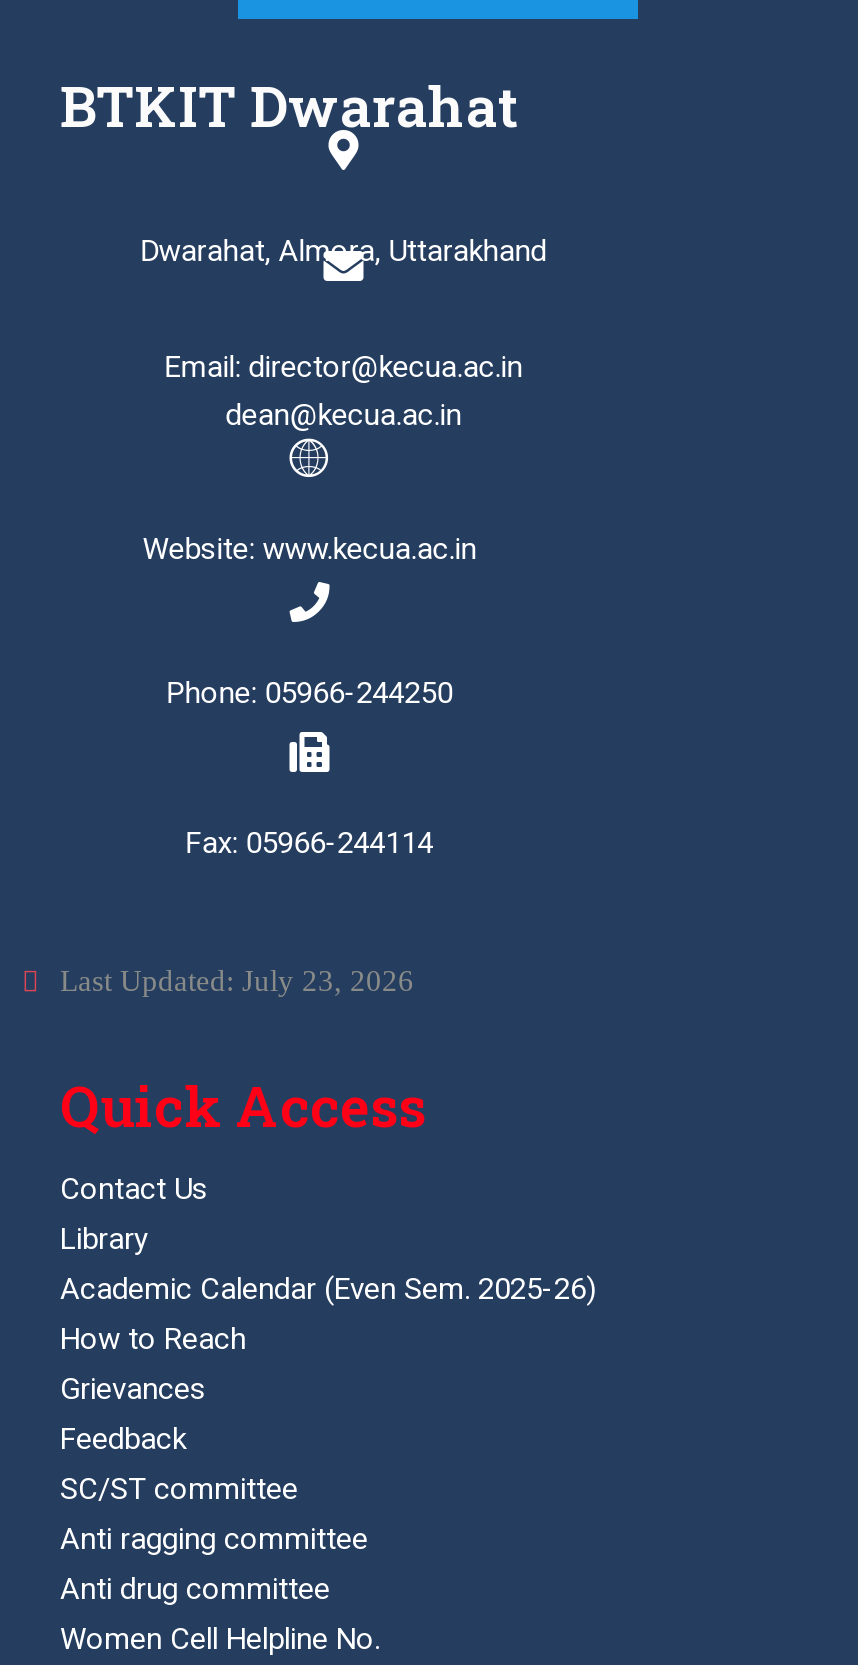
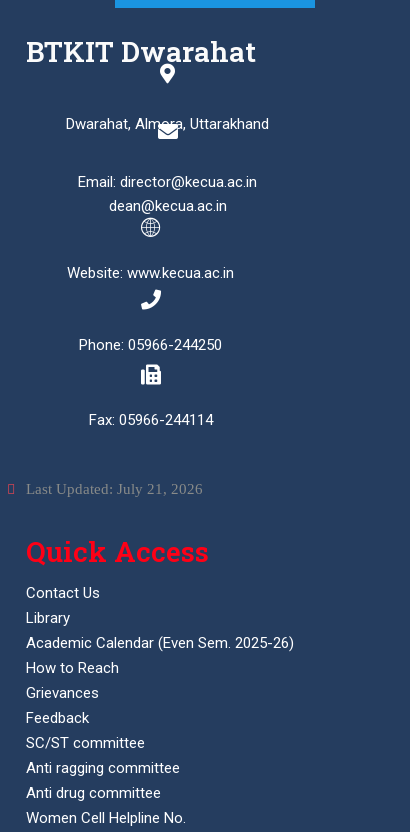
- Last Updated: July 23, 2026
+ Last Updated: July 21, 2026
